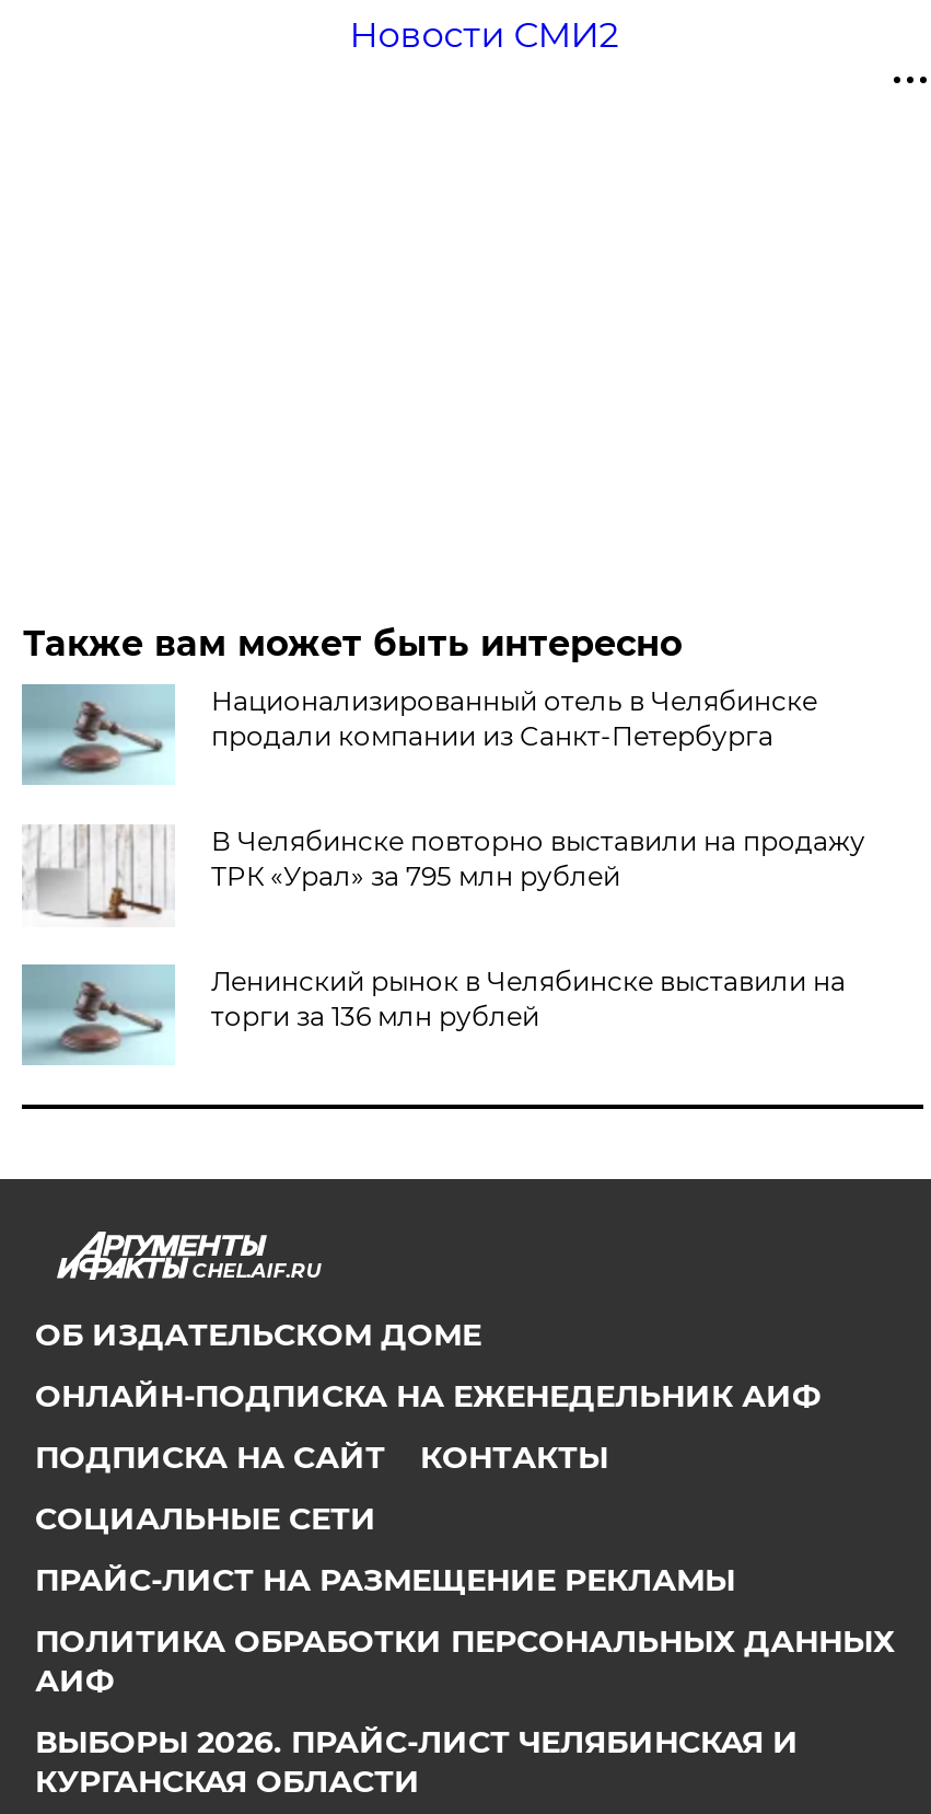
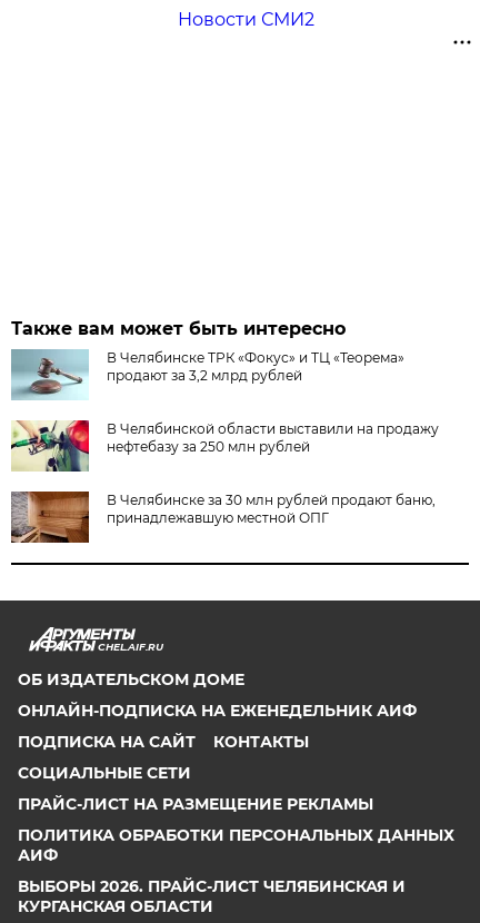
- Национализированный отель в Челябинске
- продали компании из Санкт-Петербурга
+ В Челябинске ТРК «Фокус» и ТЦ «Теорема»
+ продают за 3,2 млрд рублей

- [image]
- В Челябинске повторно выставили на продажу
- ТРК «Урал» за 795 млн рублей
+ [image]
+ В Челябинской области выставили на продажу
+ нефтебазу за 250 млн рублей

- [image]
- Ленинский рынок в Челябинске выставили на
- торги за 136 млн рублей
+ [image]
+ В Челябинске за 30 млн рублей продают баню,
+ принадлежавшую местной ОПГ
